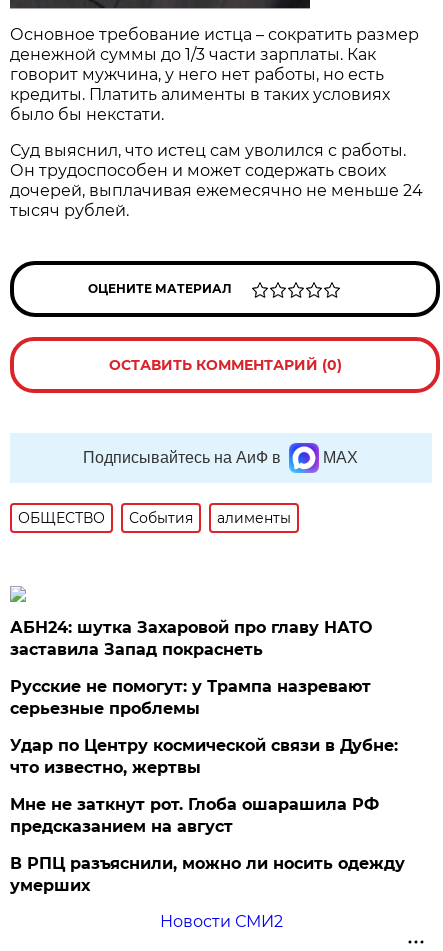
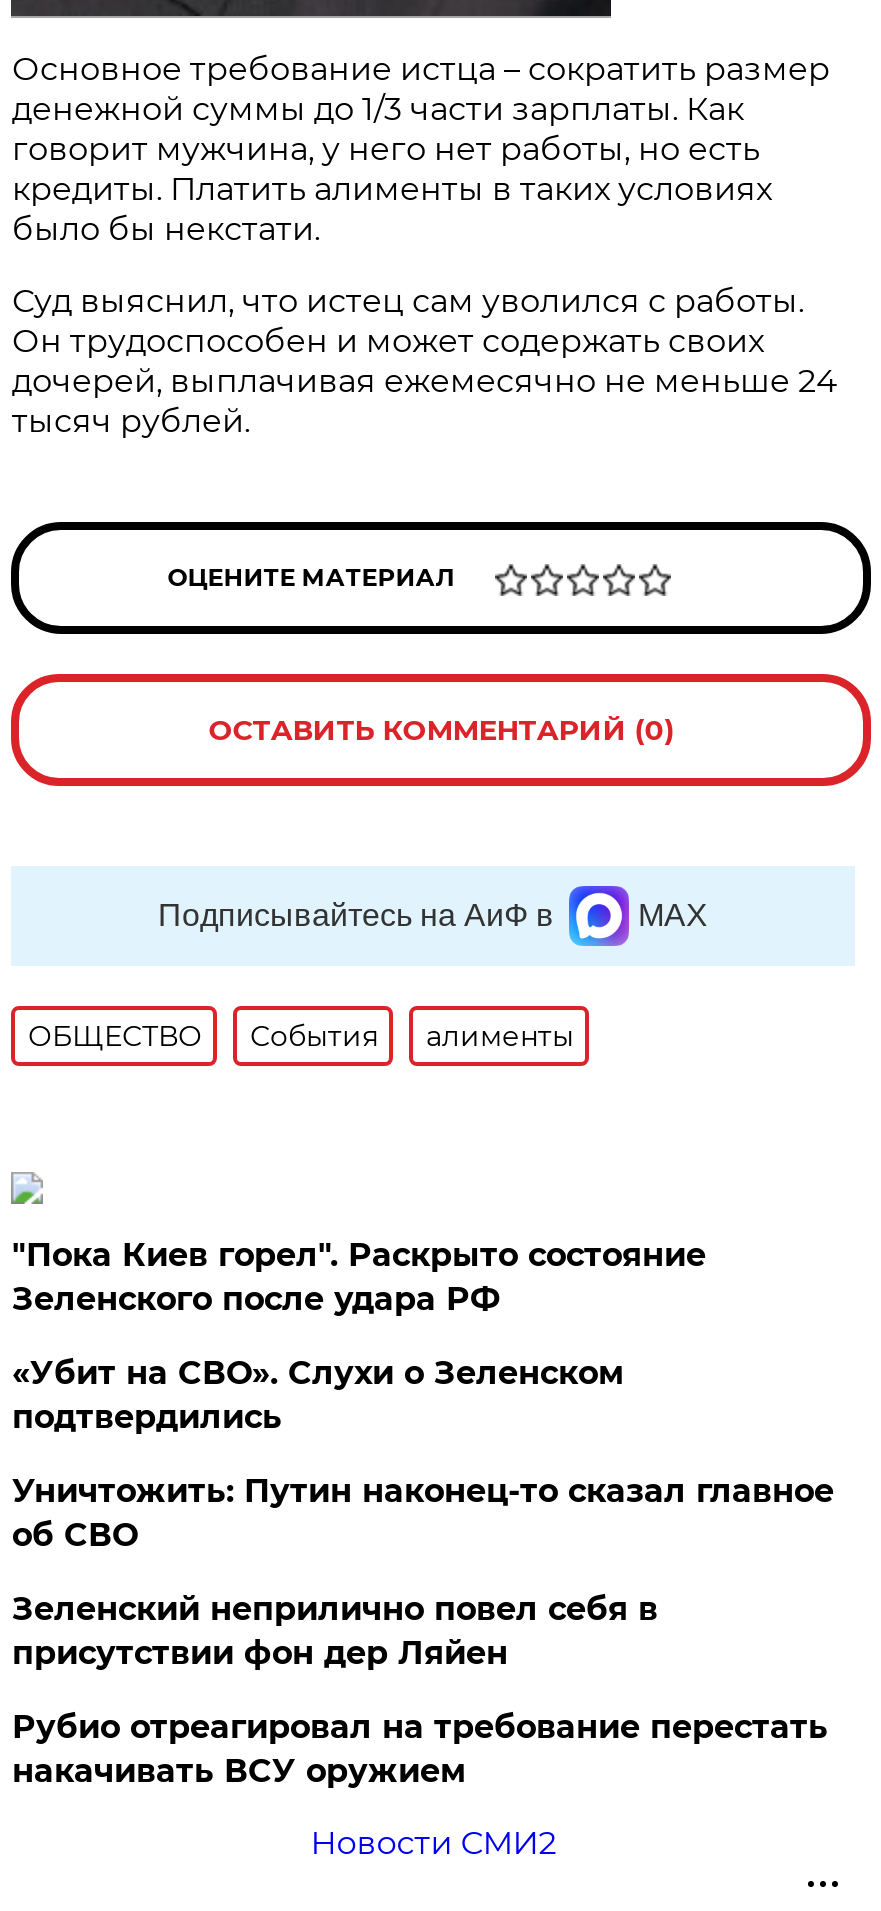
- АБН24: шутка Захаровой про главу НАТО
- заставила Запад покраснеть
+ "Пока Киев горел". Раскрыто состояние
+ Зеленского после удара РФ

- Русские не помогут: у Трампа назревают
- серьезные проблемы
+ «Убит на СВО». Слухи о Зеленском
+ подтвердились

- Удар по Центру космической связи в Дубне:
- что известно, жертвы
+ Уничтожить: Путин наконец-то сказал главное
+ об СВО

- Мне не заткнут рот. Глоба ошарашила РФ
- предсказанием на август
+ Зеленский неприлично повел cебя в
+ присутствии фон дер Ляйен

- В РПЦ разъяснили, можно ли носить одежду
- умерших
+ Рубио отреагировал на требование перестать
+ накачивать ВСУ оружием
